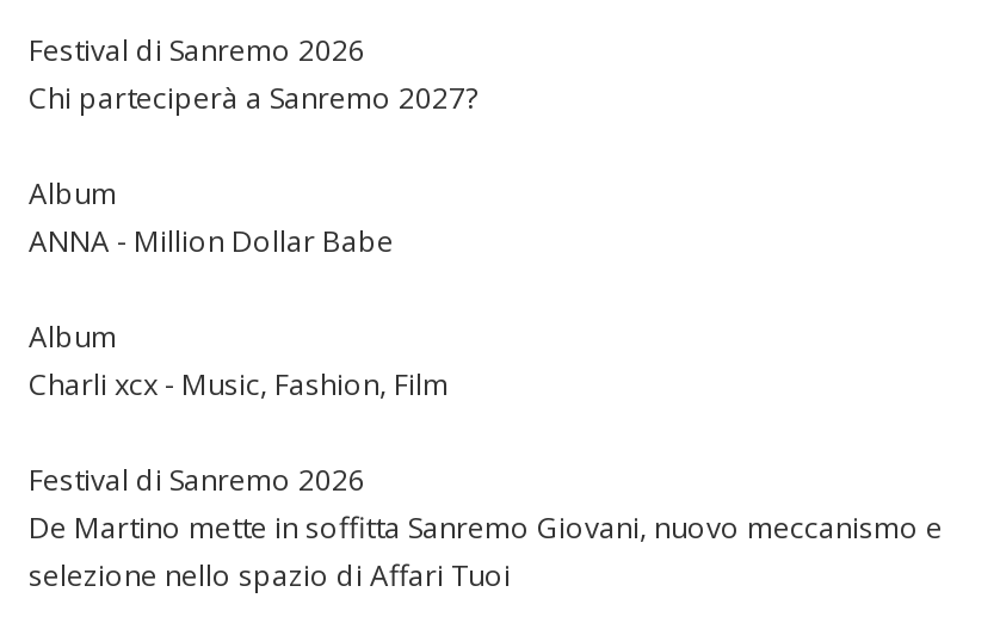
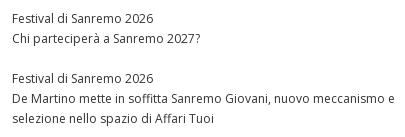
- Album
- ANNA - Million Dollar Babe
- Album
- Charli xcx - Music, Fashion, Film
